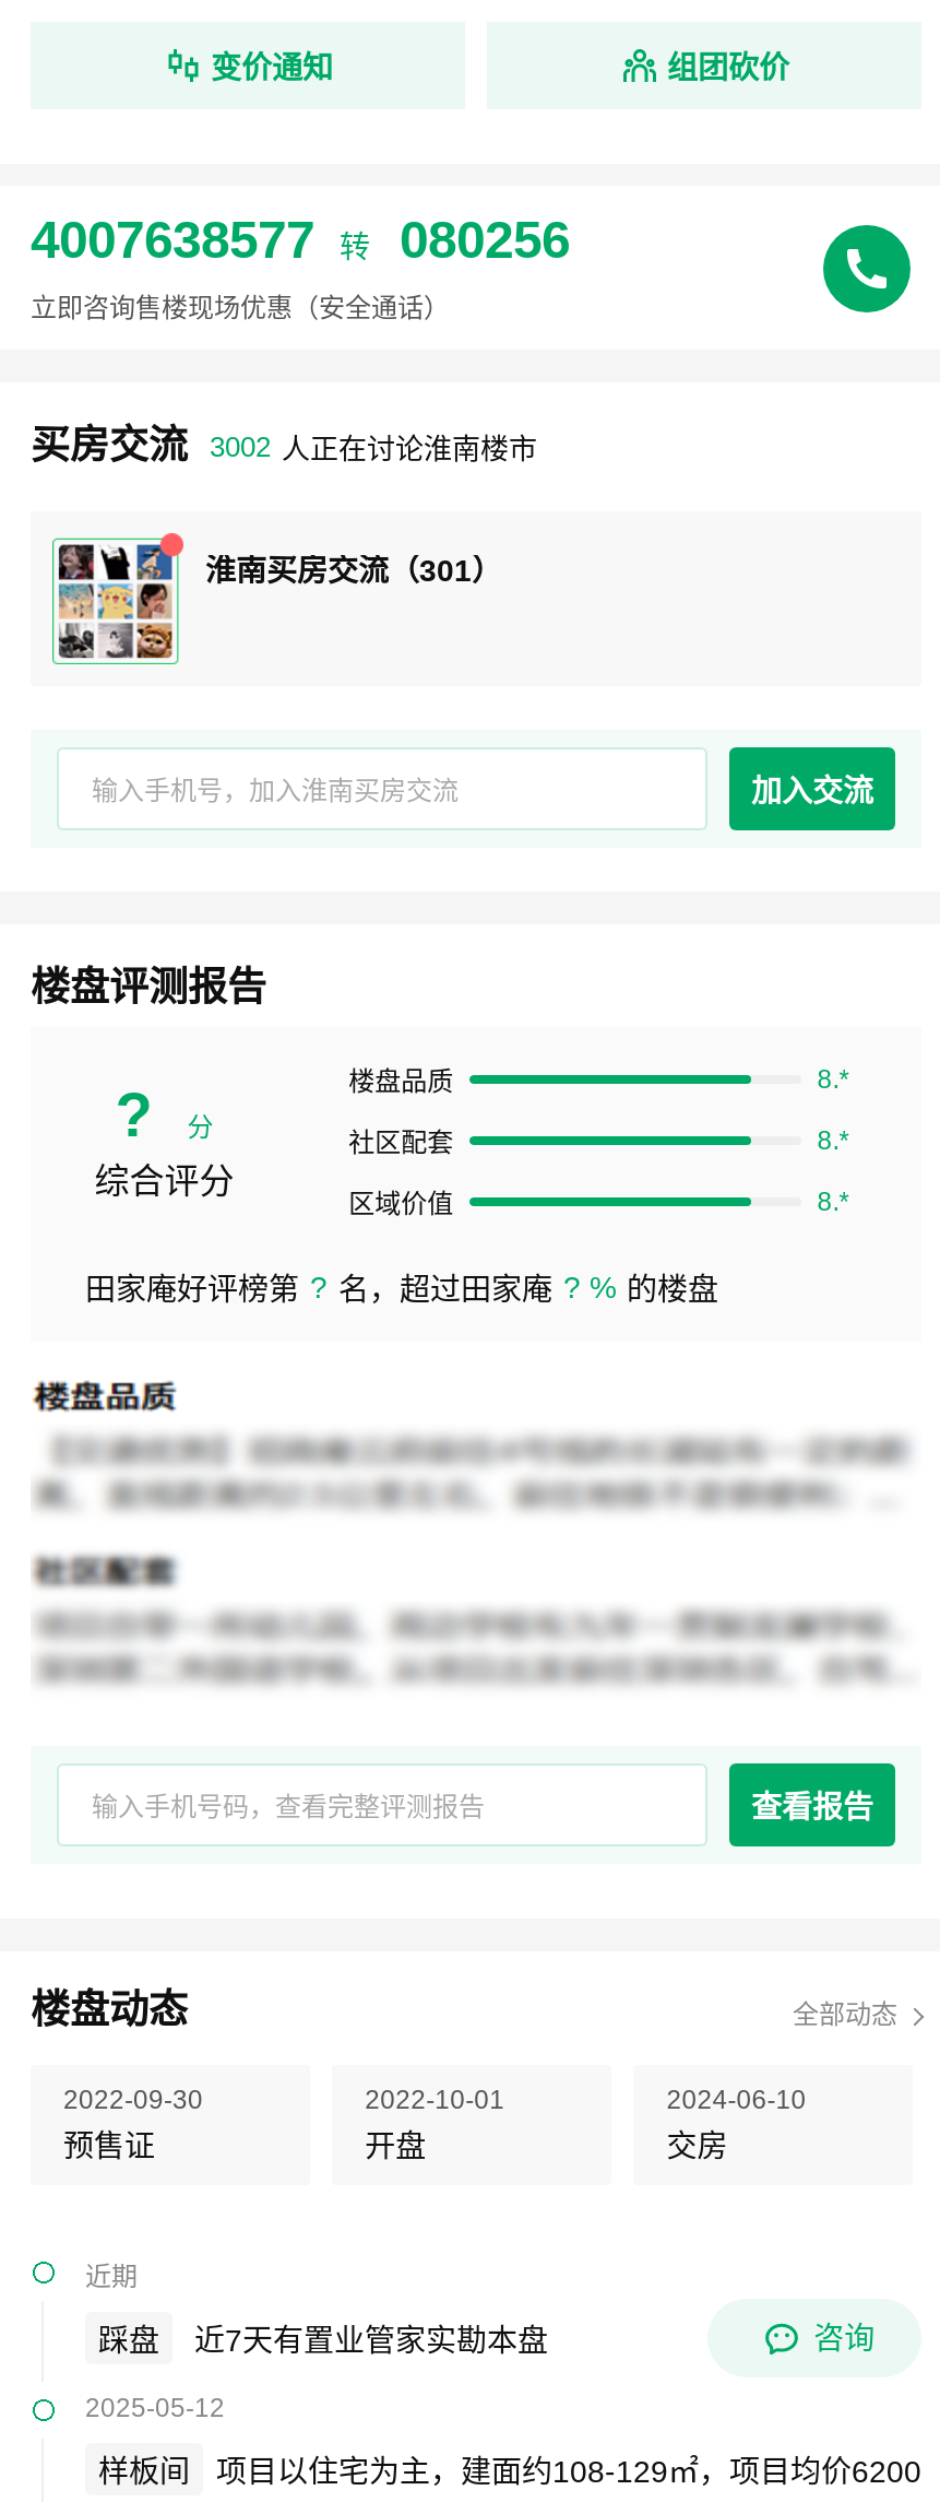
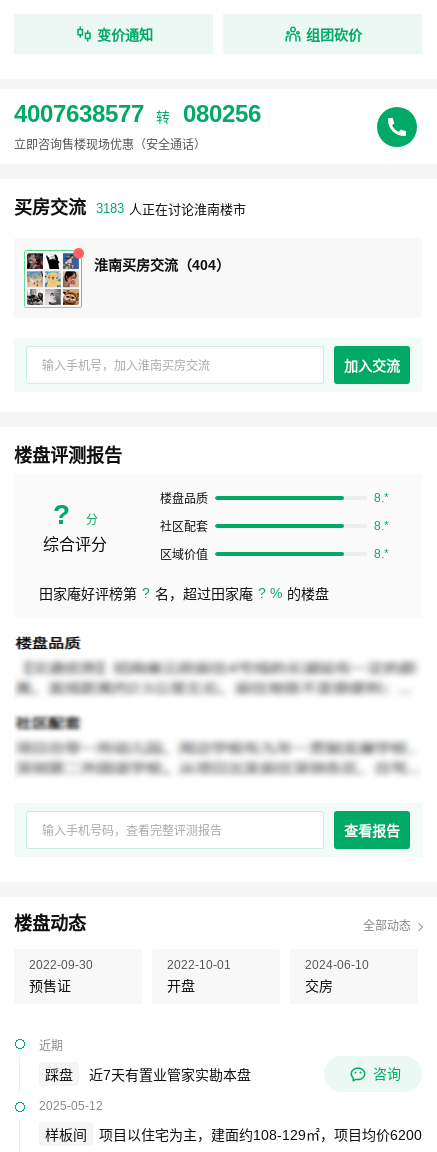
- 3002 人正在讨论淮南楼市
+ 3183 人正在讨论淮南楼市

- 淮南买房交流（301）
+ 淮南买房交流（404）
